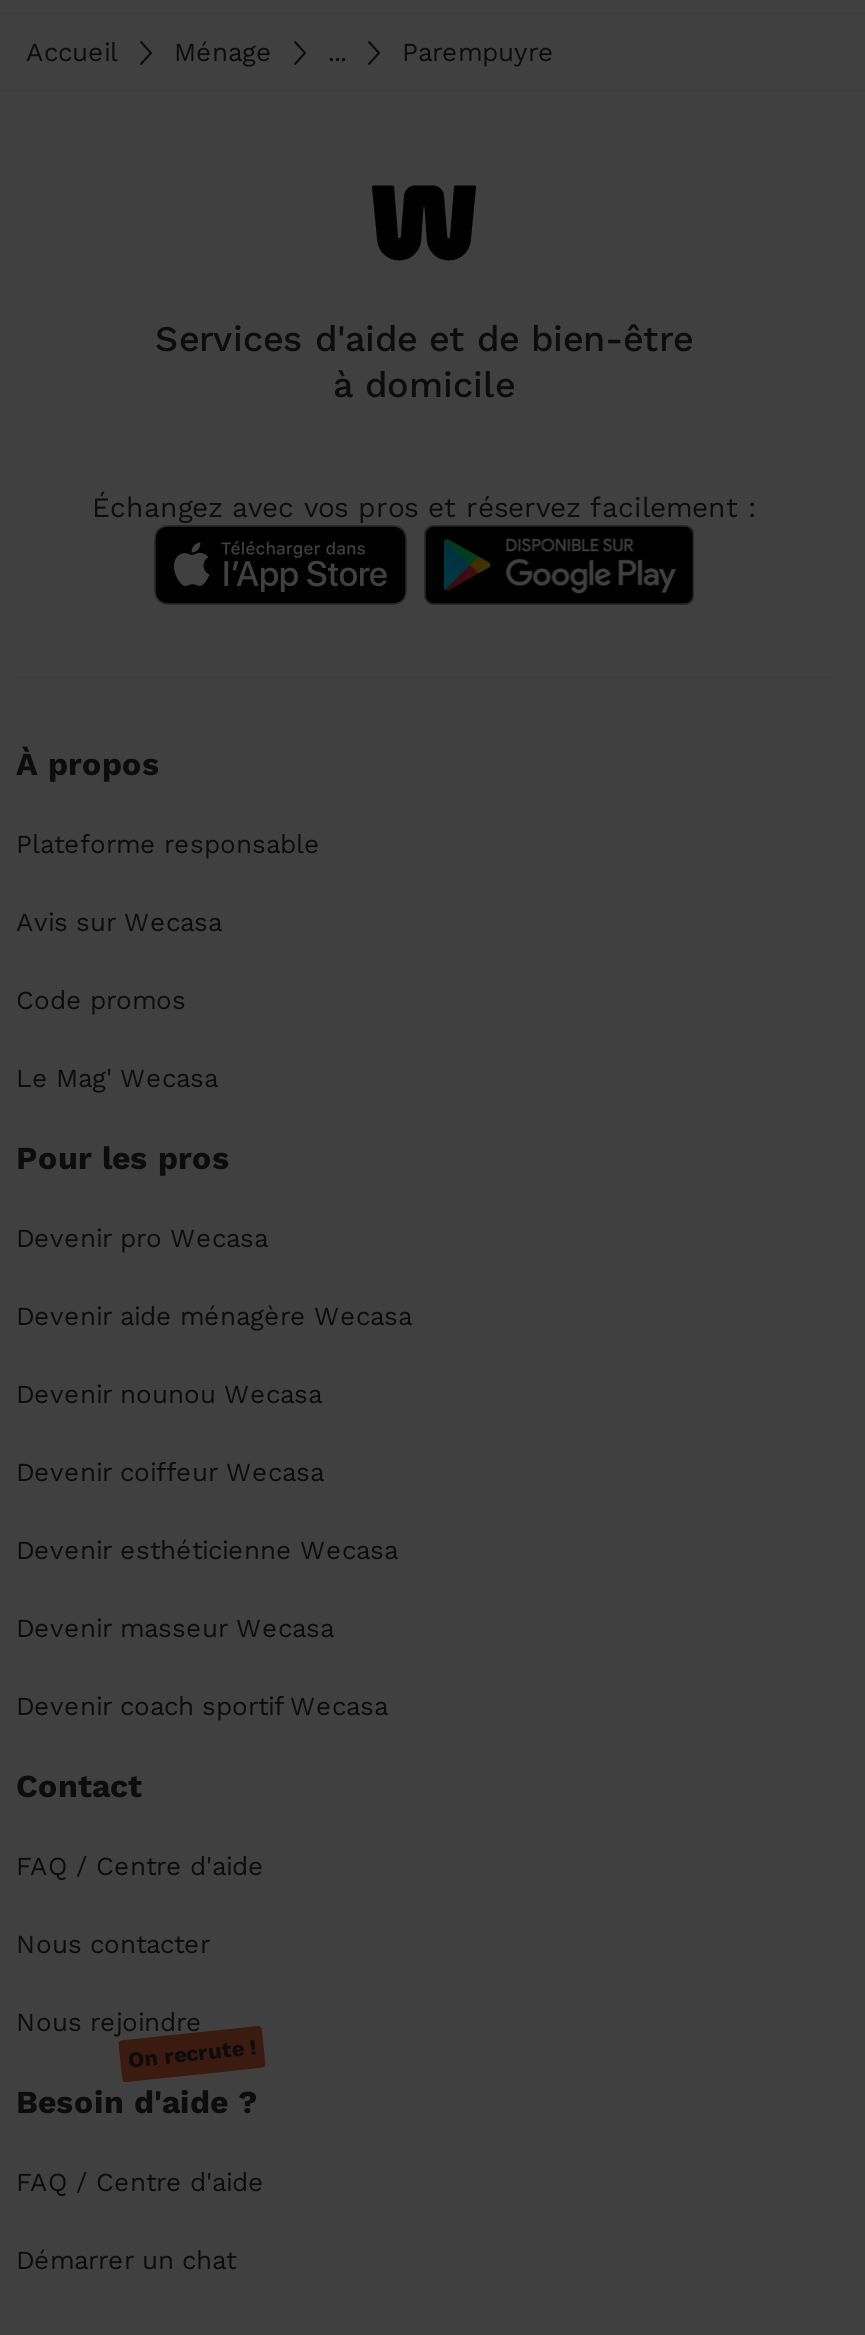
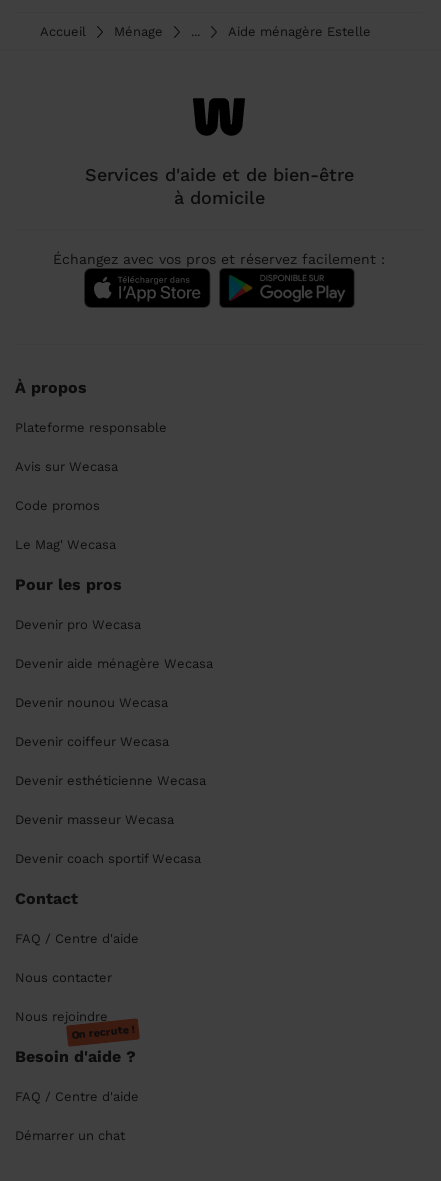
- Parempuyre
+ Aide ménagère Estelle
